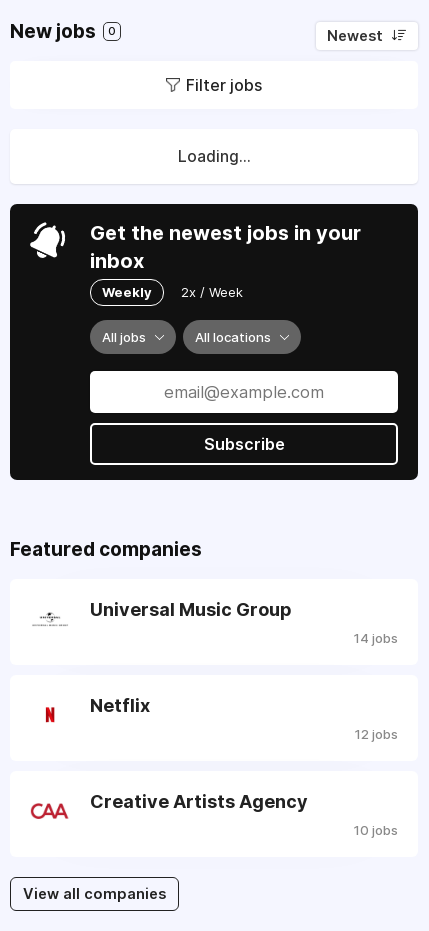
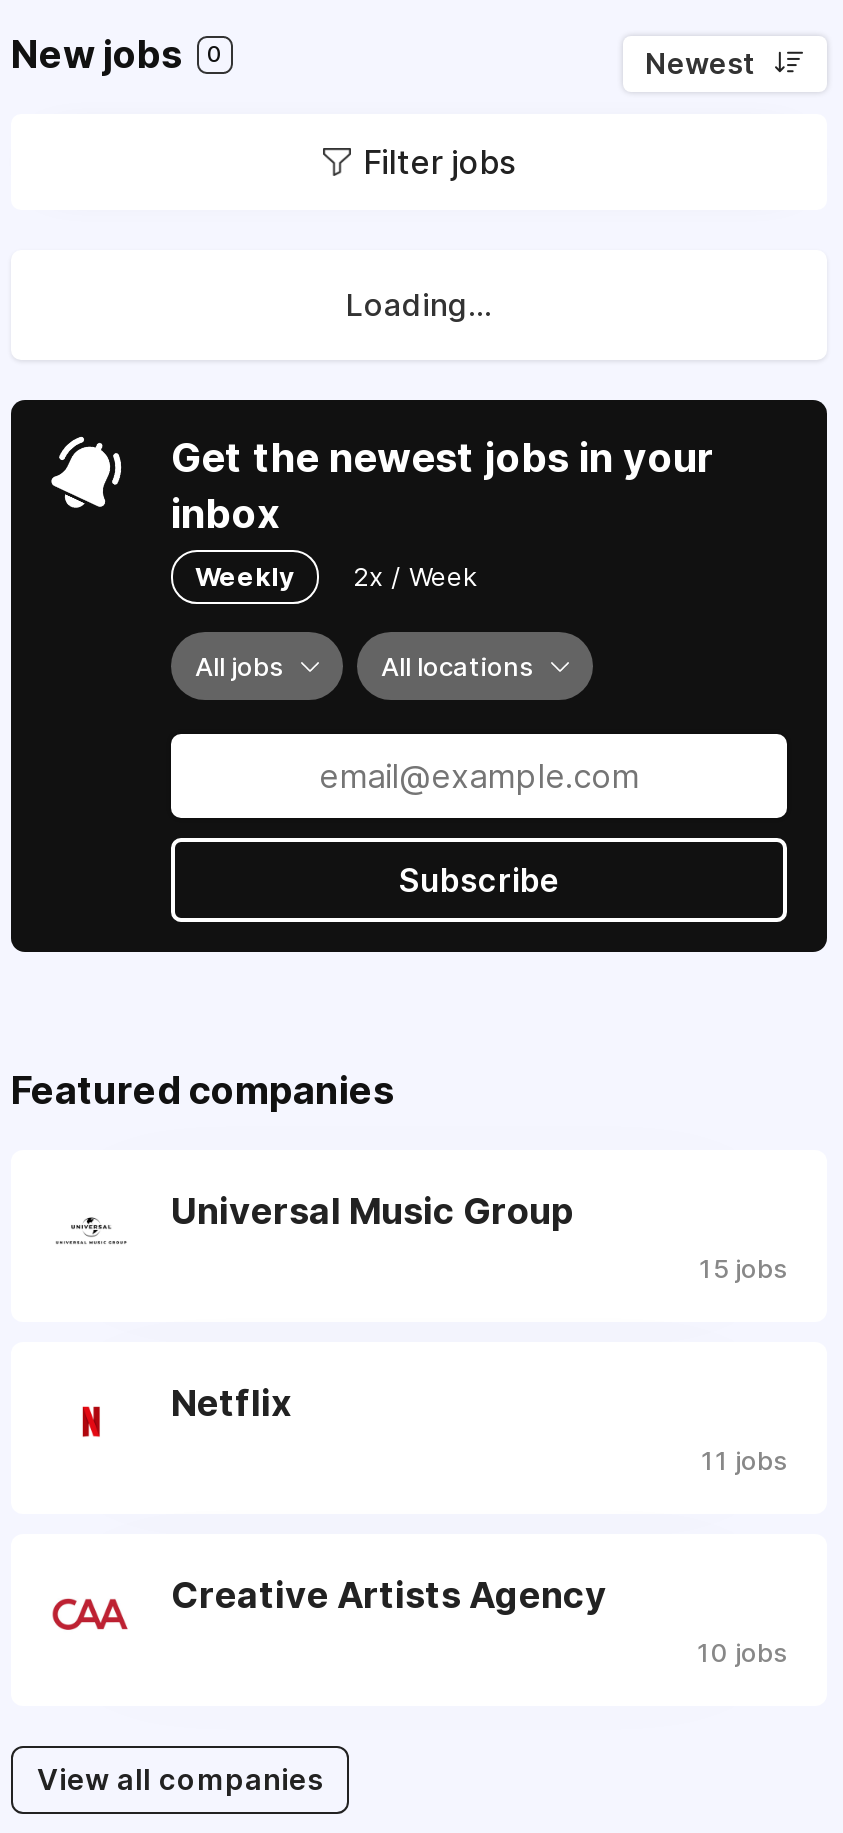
- 14 jobs
+ 15 jobs

- 12 jobs
+ 11 jobs
